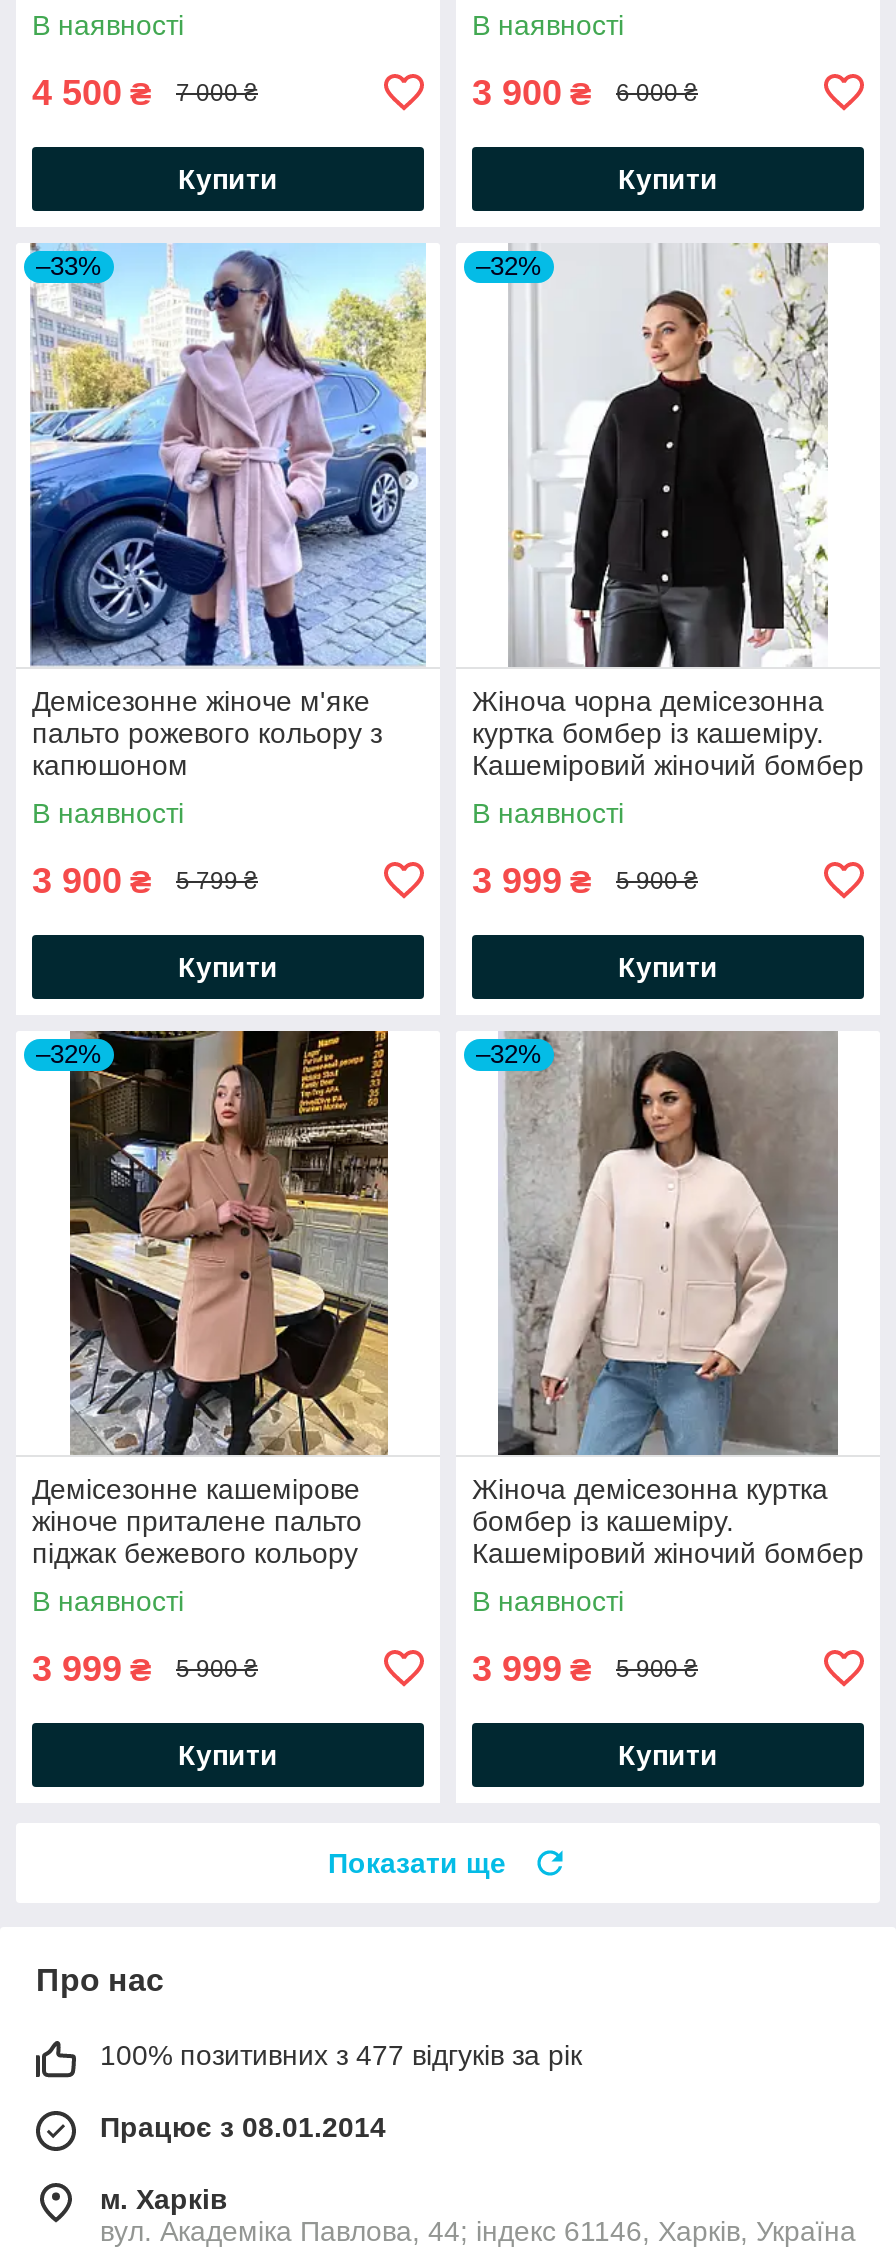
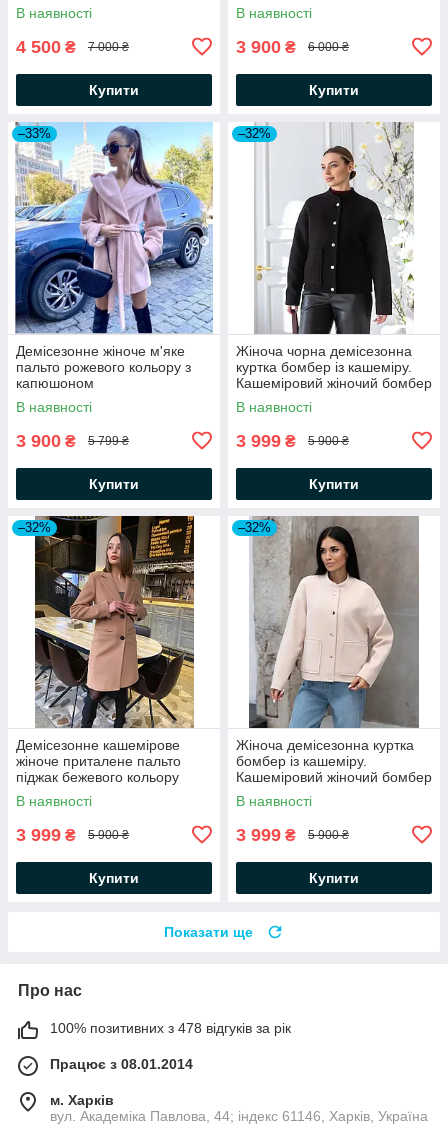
- 100% позитивних з 477 відгуків за рік
+ 100% позитивних з 478 відгуків за рік
